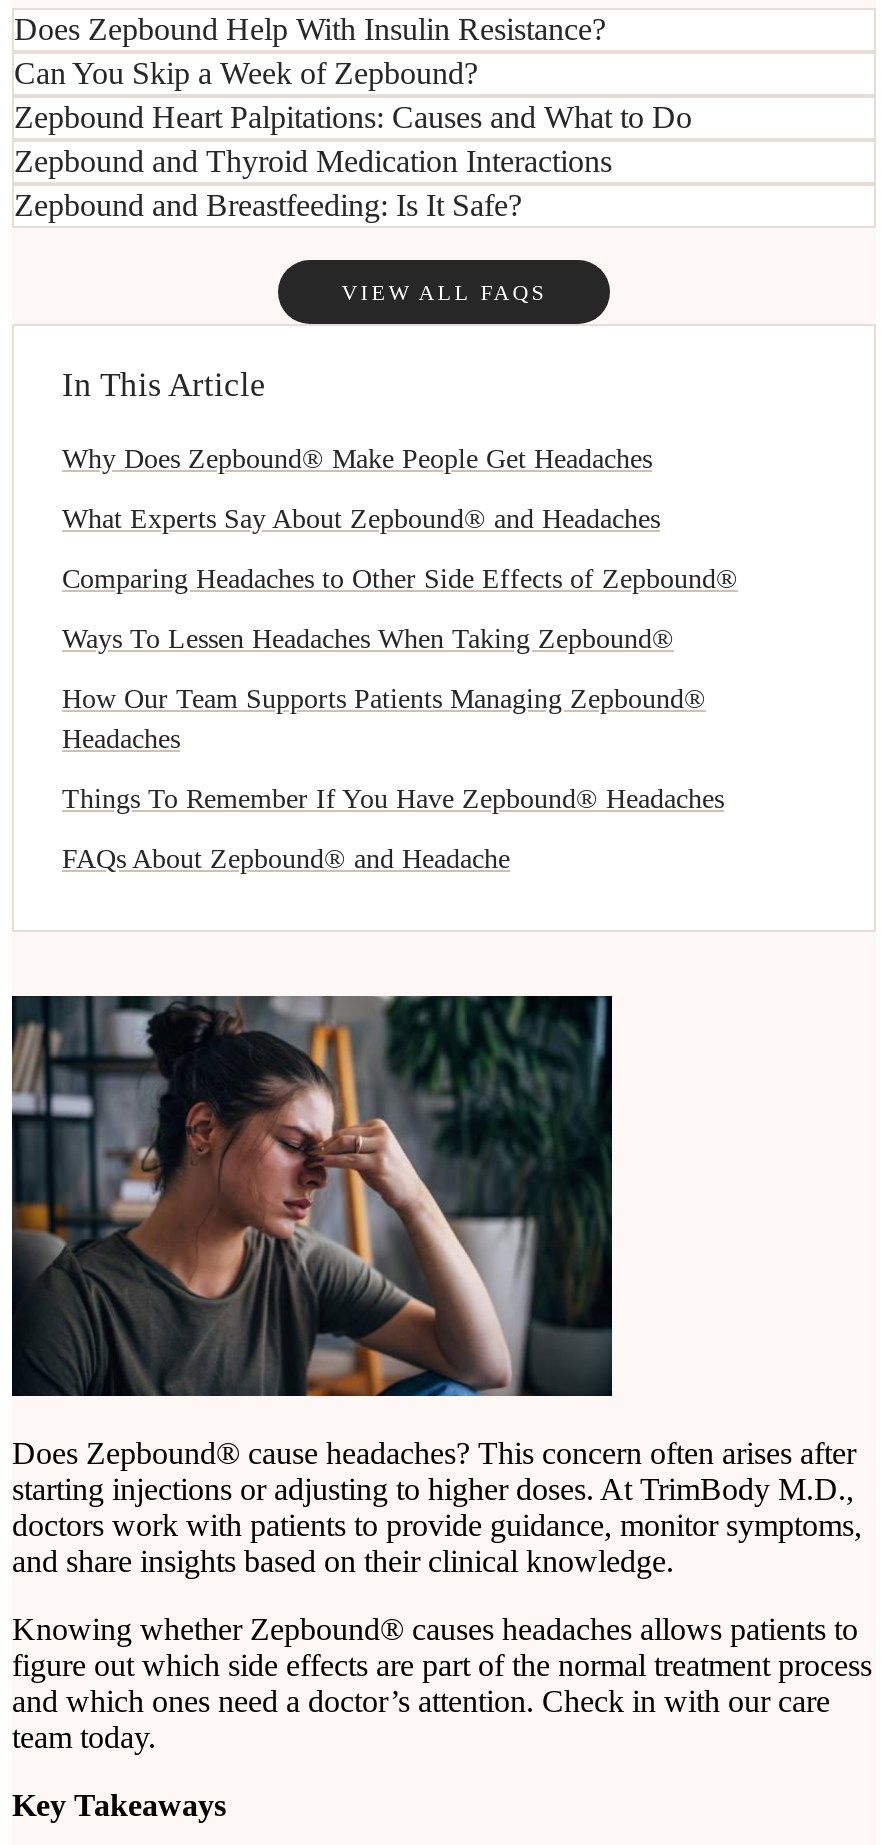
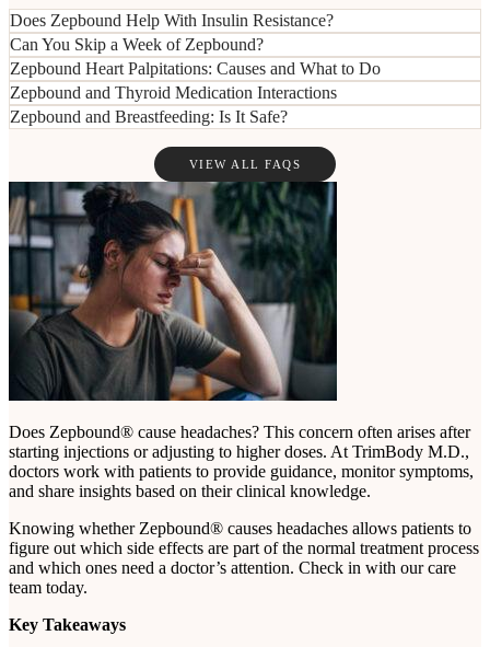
- In This Article
- Why Does Zepbound® Make People Get Headaches
- What Experts Say About Zepbound® and Headaches
- Comparing Headaches to Other Side Effects of Zepbound®
- Ways To Lessen Headaches When Taking Zepbound®
- How Our Team Supports Patients Managing Zepbound®
- Headaches
- Things To Remember If You Have Zepbound® Headaches
- FAQs About Zepbound® and Headache
